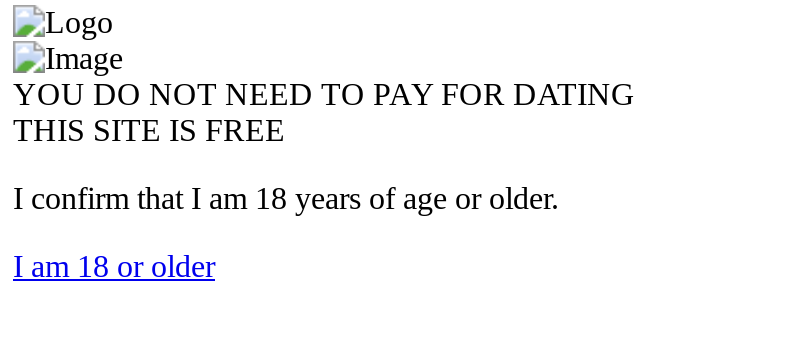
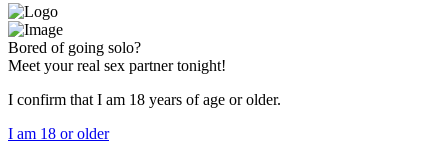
- YOU DO NOT NEED TO PAY FOR DATING
- THIS SITE IS FREE
+ Bored of going solo?
+ Meet your real sex partner tonight!
